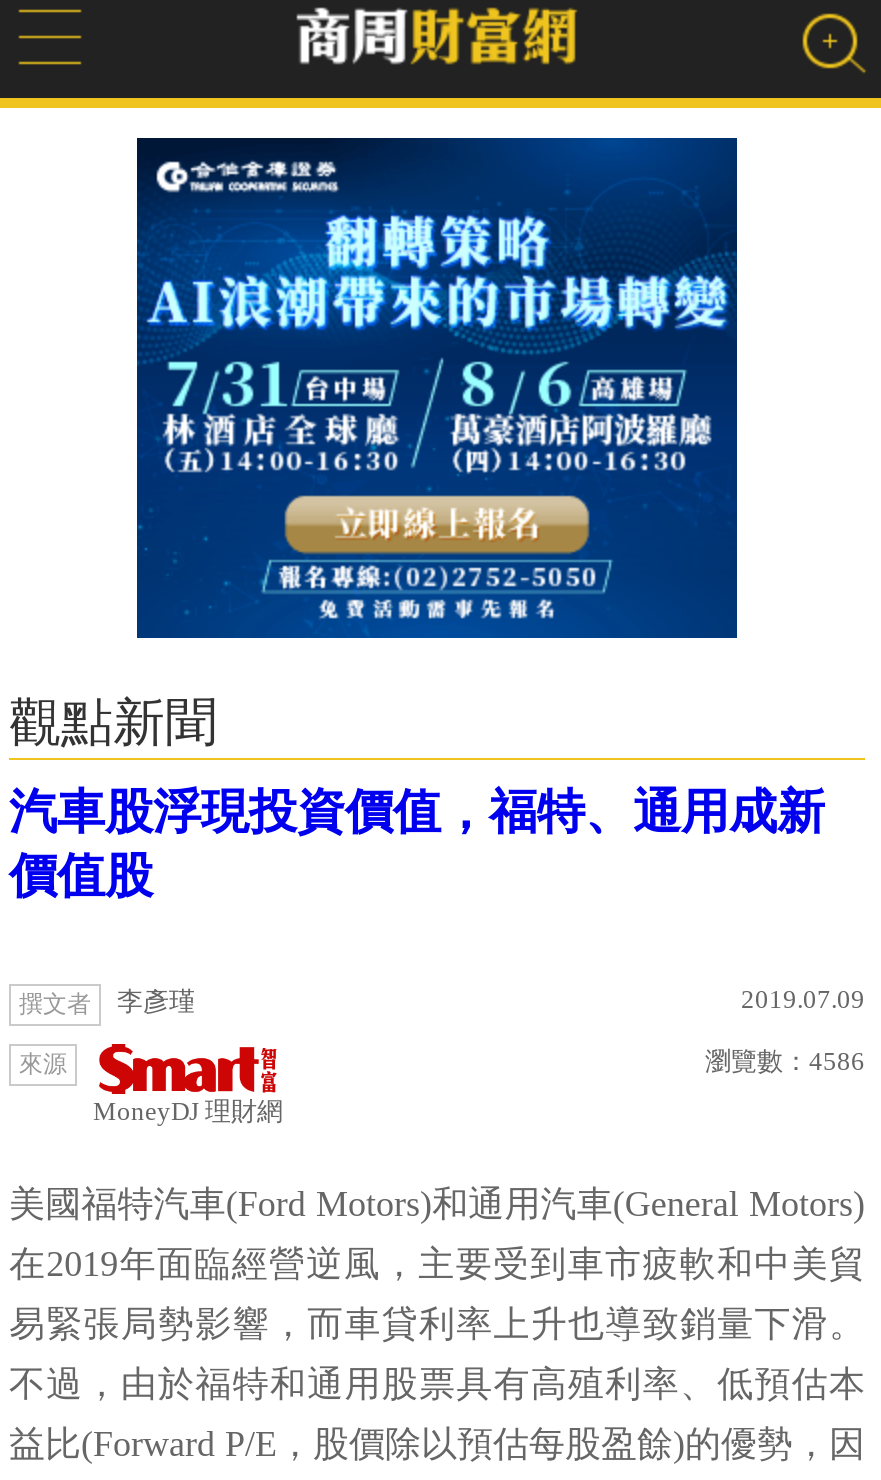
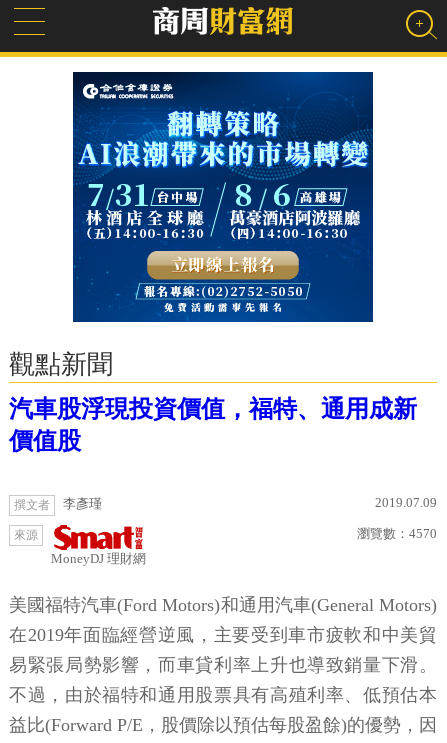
- 瀏覽數：4586
+ 瀏覽數：4570
